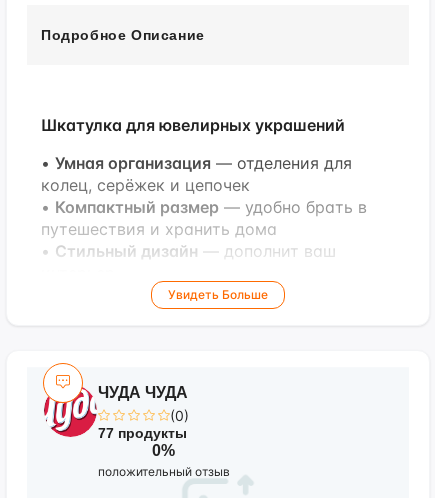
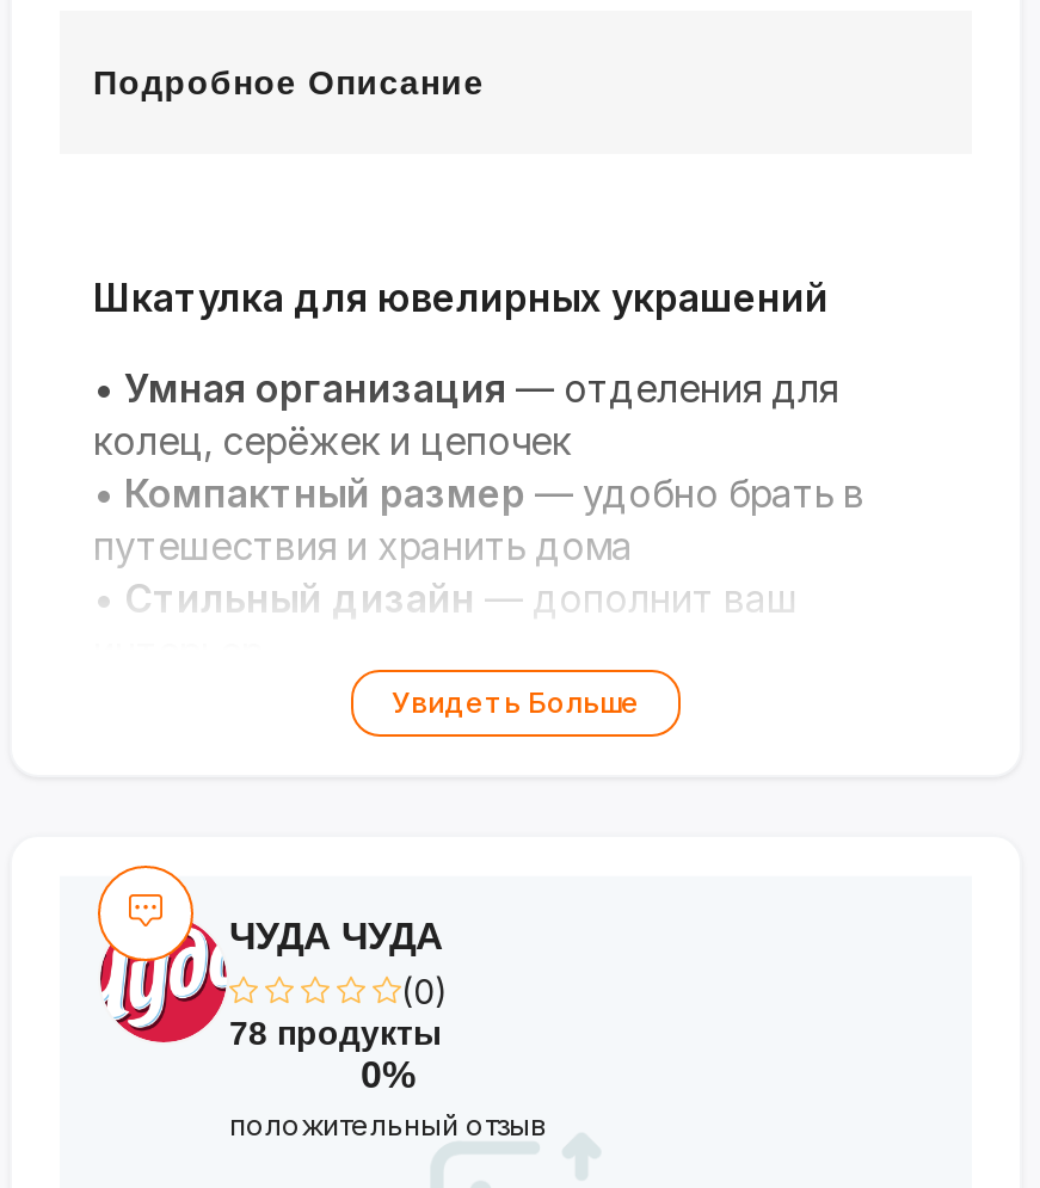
- 77 продукты
+ 78 продукты
